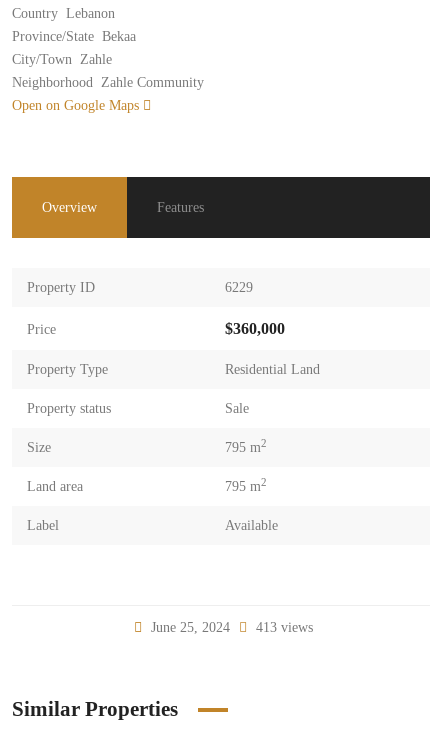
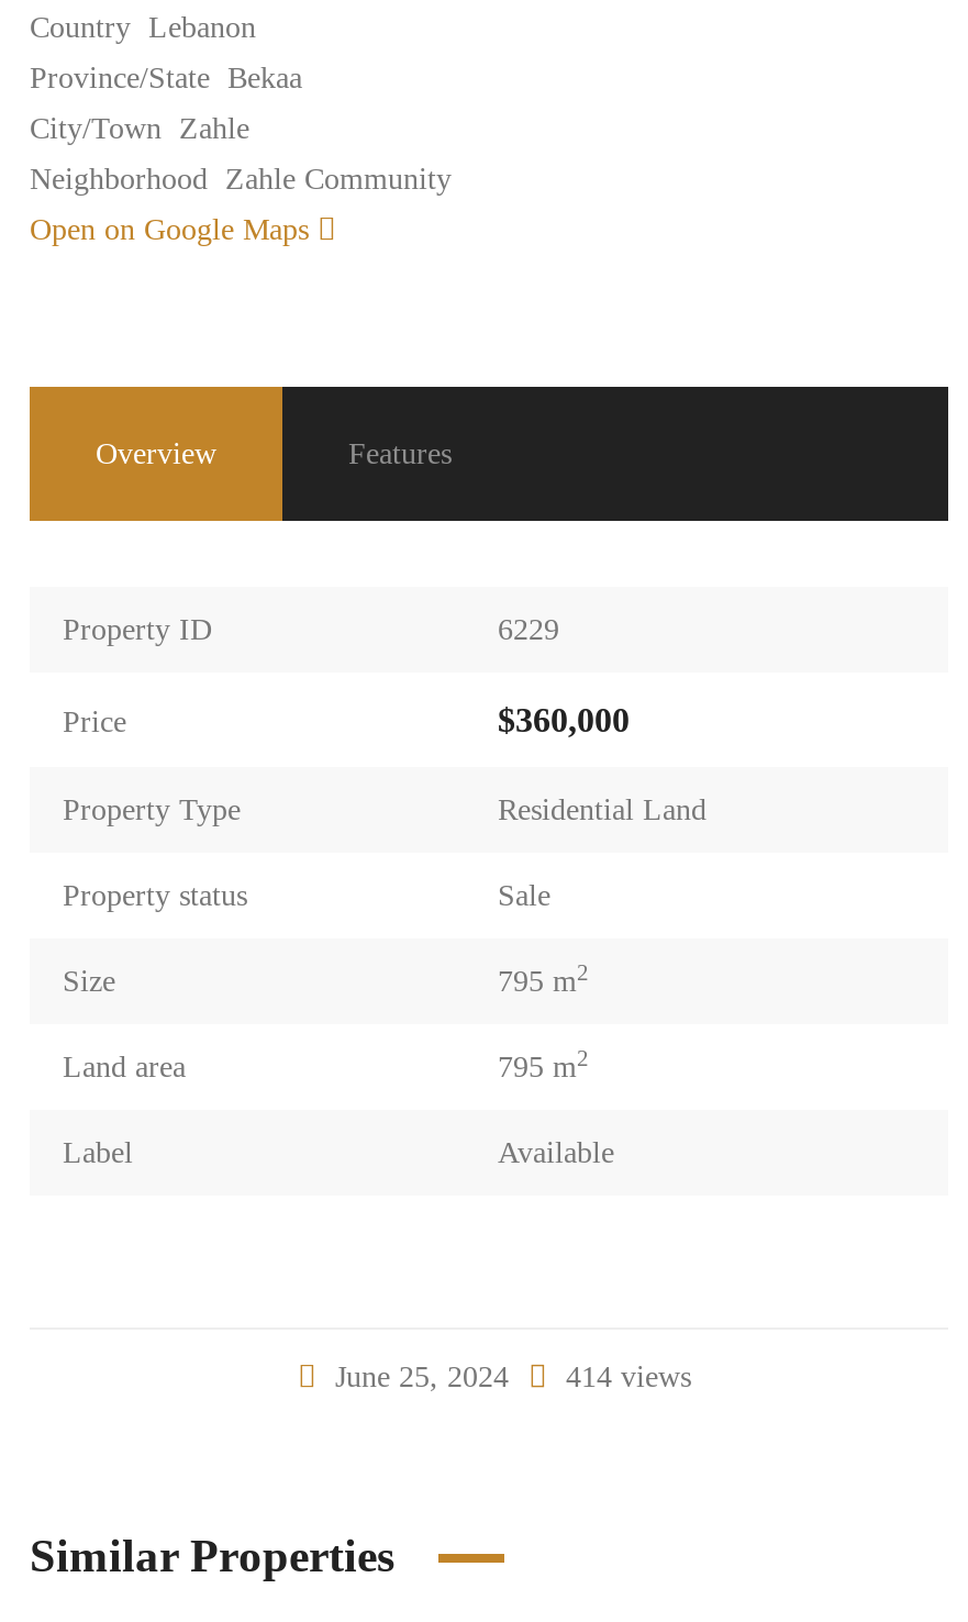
- June 25, 2024 413 views
+ June 25, 2024 414 views
